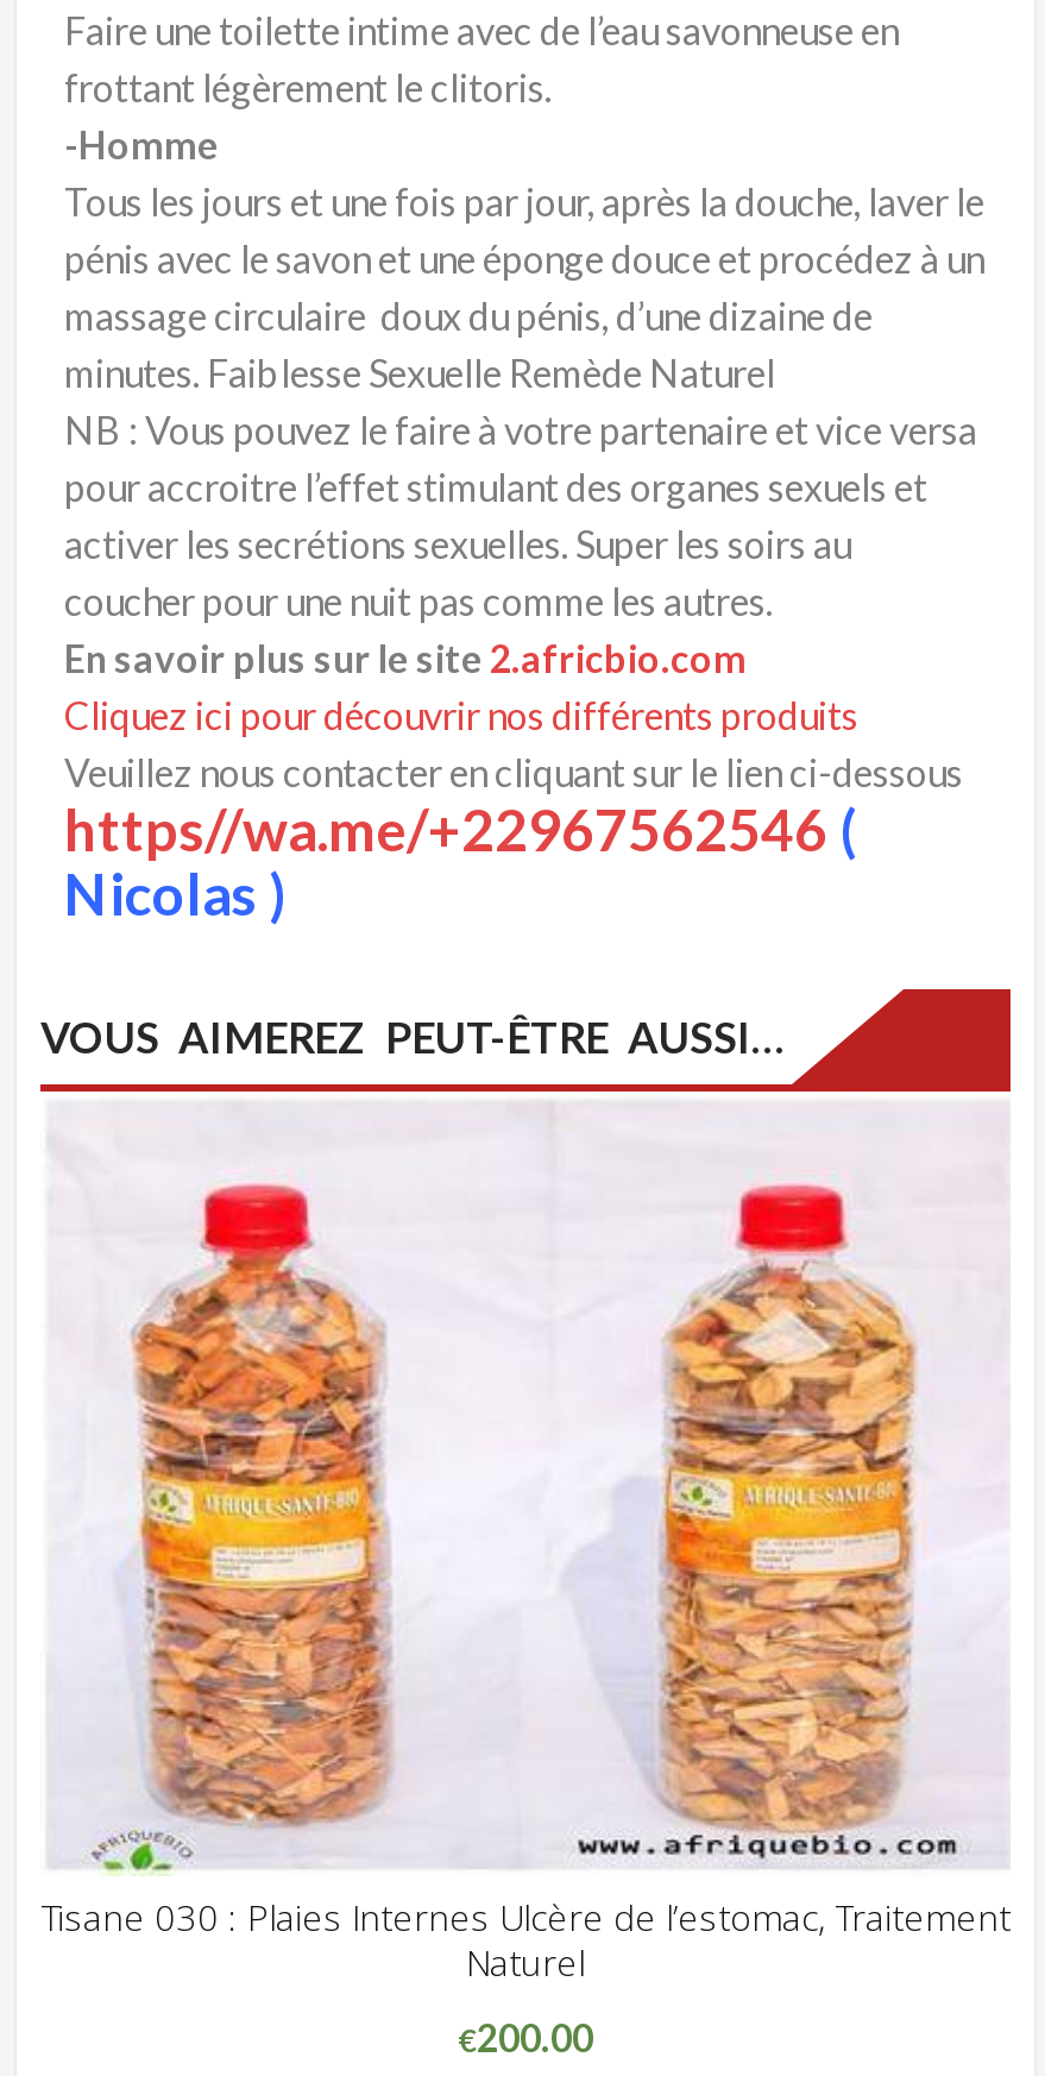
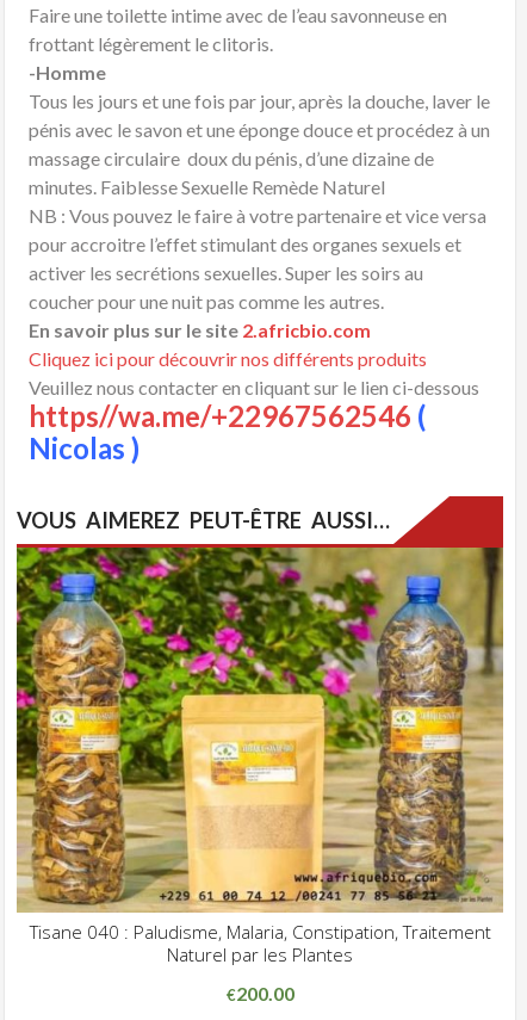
- [image]
- Tisane 030 : Plaies Internes Ulcère de l’estomac, Traitement
- Naturel
+ [image]
+ Tisane 040 : Paludisme, Malaria, Constipation, Traitement
+ Naturel par les Plantes
